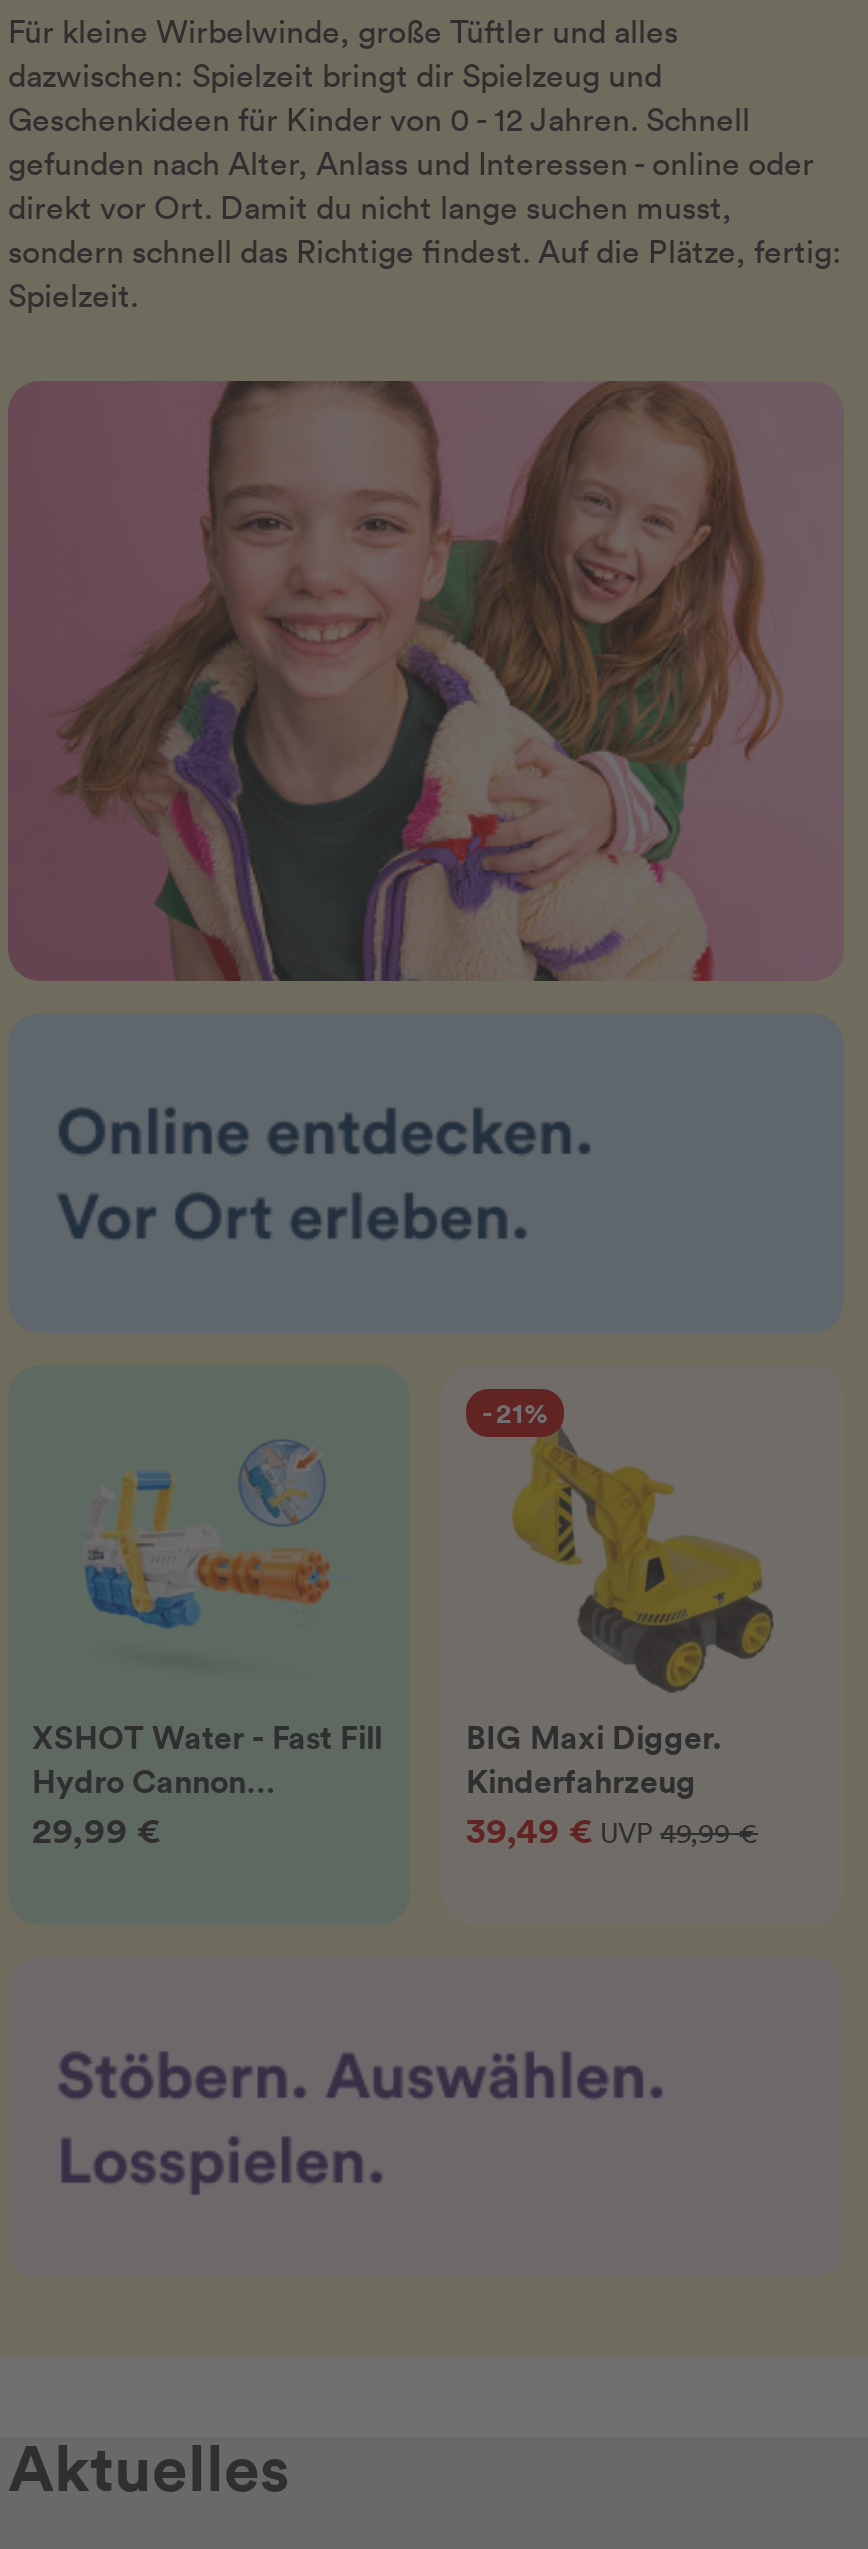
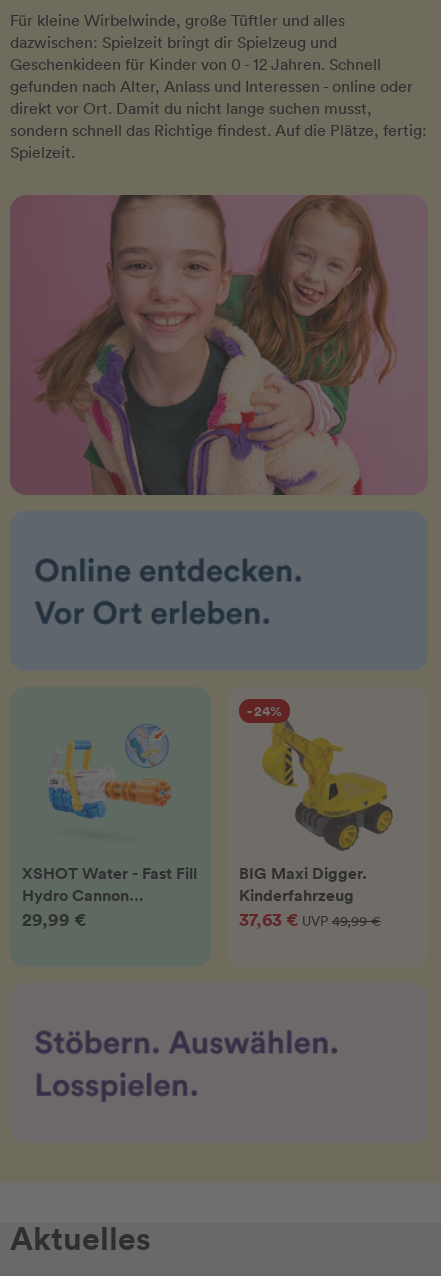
- - 21%
+ - 24%

- 39,49 €UVP 49,99 €
+ 37,63 €UVP 49,99 €
